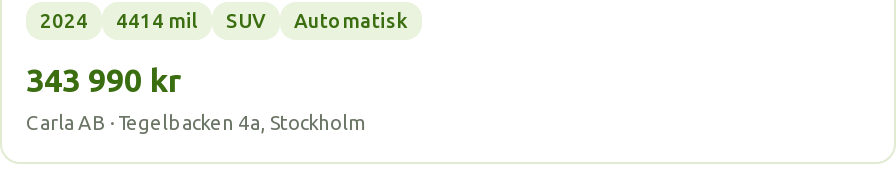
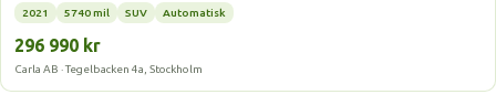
- 2024
- 4414 mil
+ 2021
+ 5740 mil

- 343 990 kr
+ 296 990 kr
